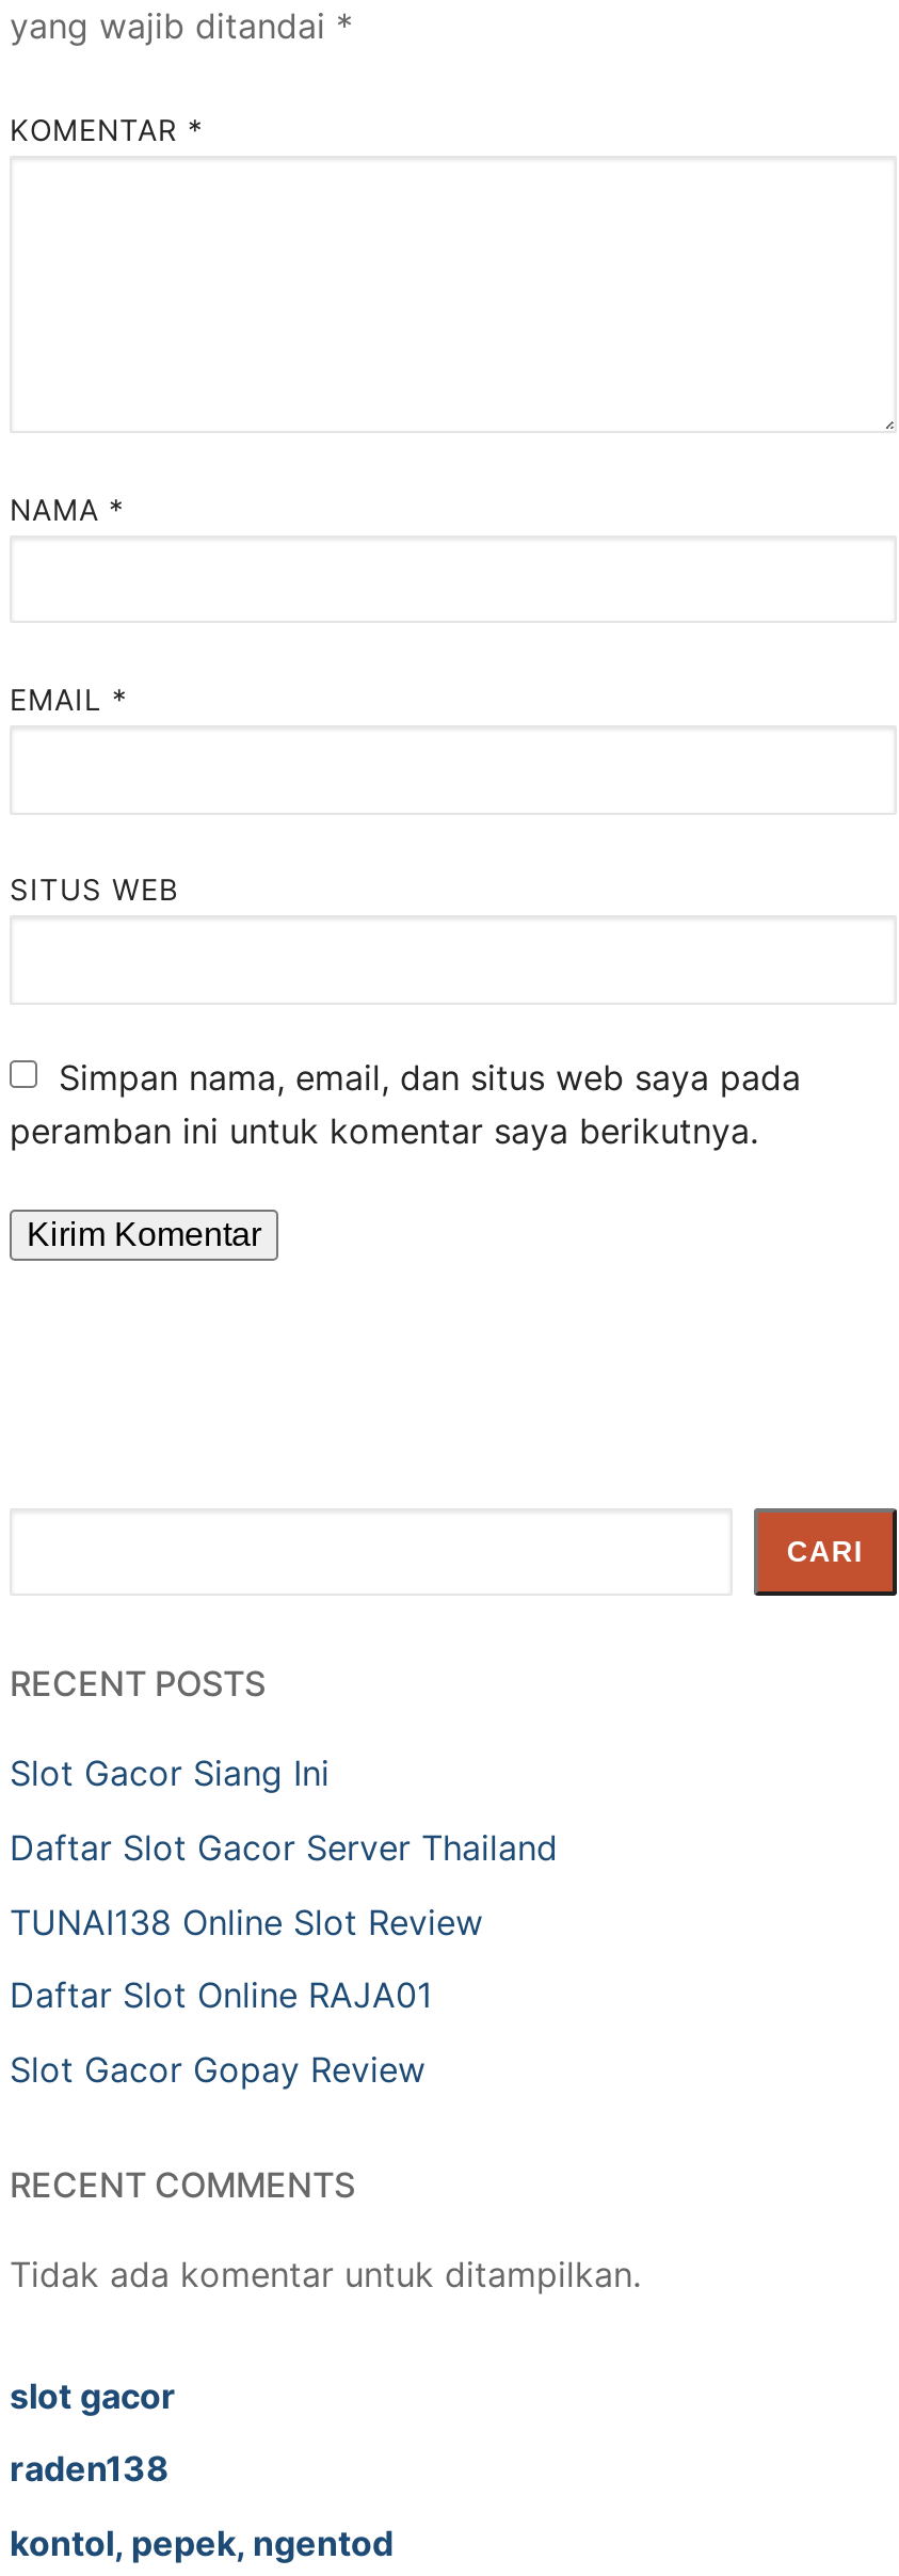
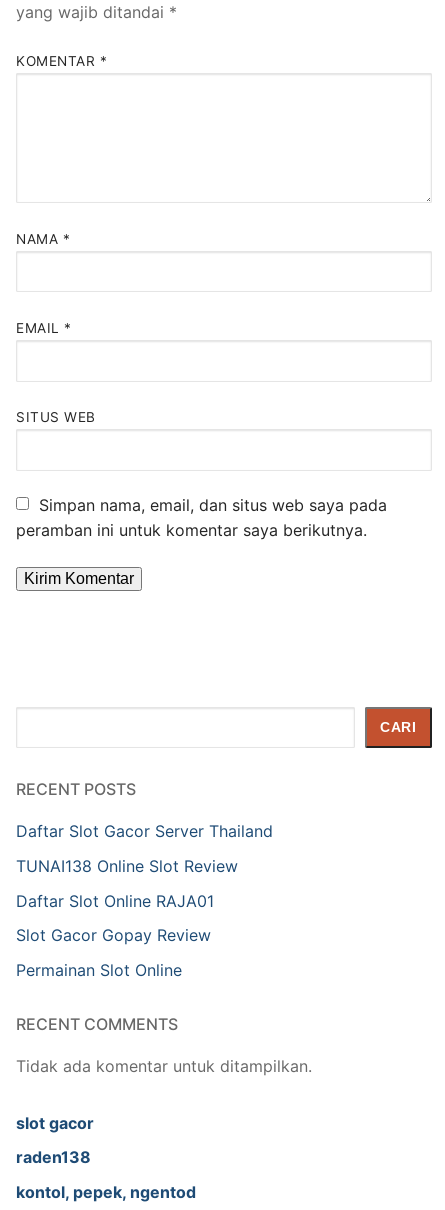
- Slot Gacor Siang Ini

moved up: Daftar Slot Gacor Server Thailand | TUNAI138 Online Slot Review | Daftar Slot Online RAJA01 | Slot Gacor Gopay Review

+ Permainan Slot Online
